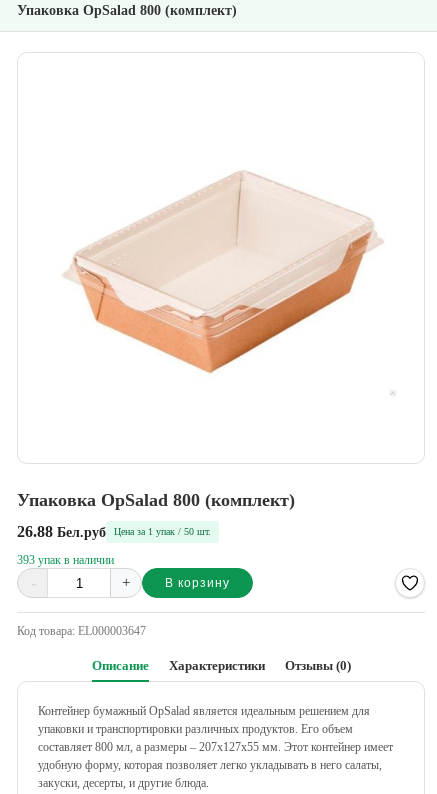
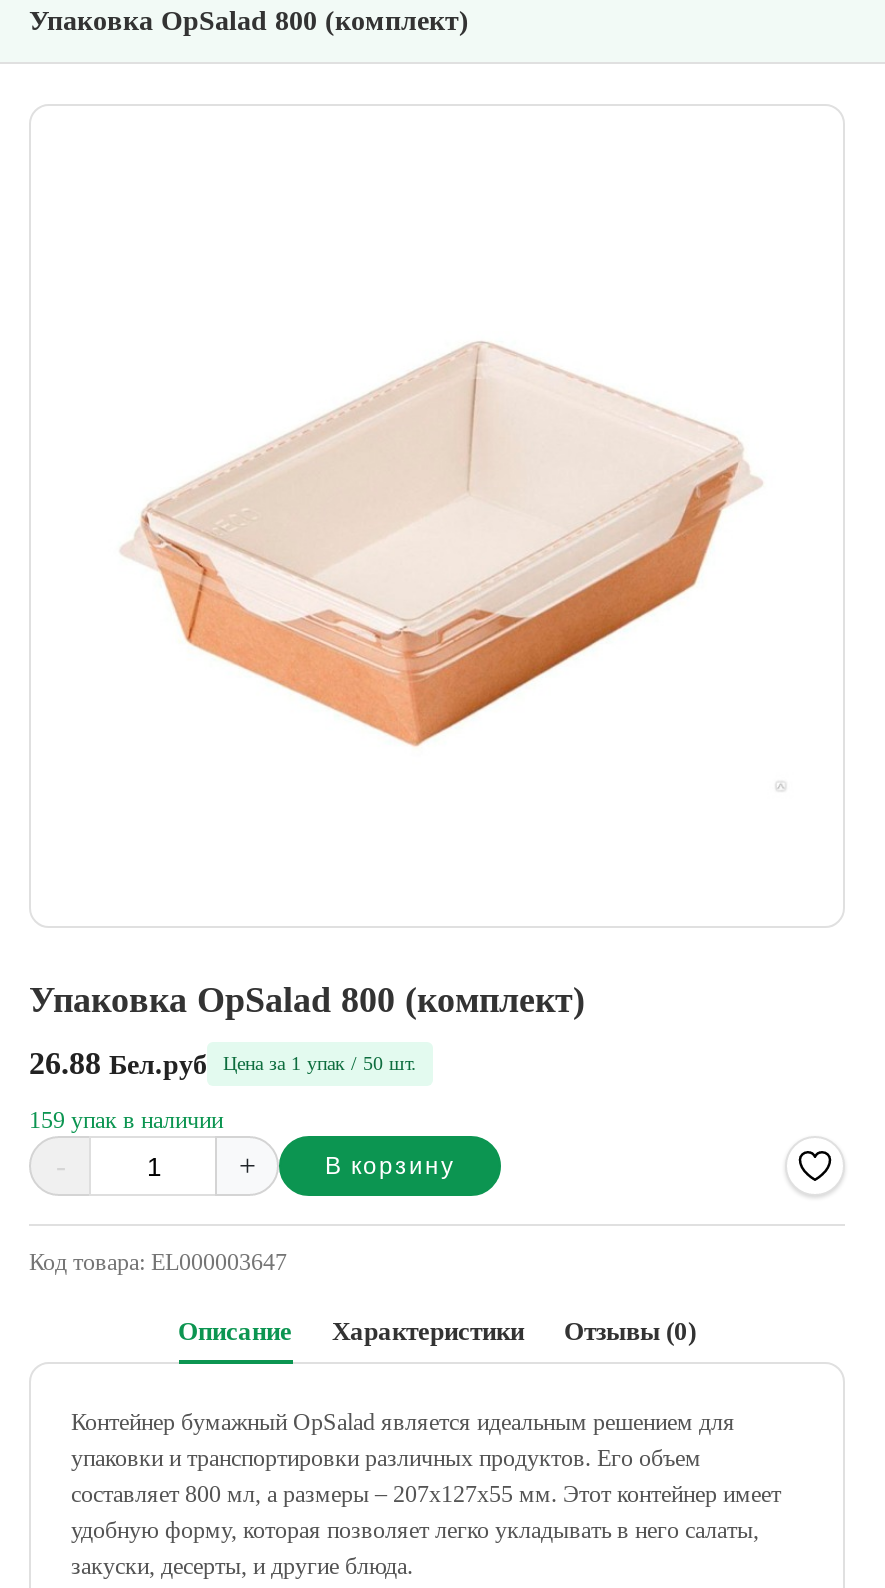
- 393 упак в наличии
+ 159 упак в наличии
